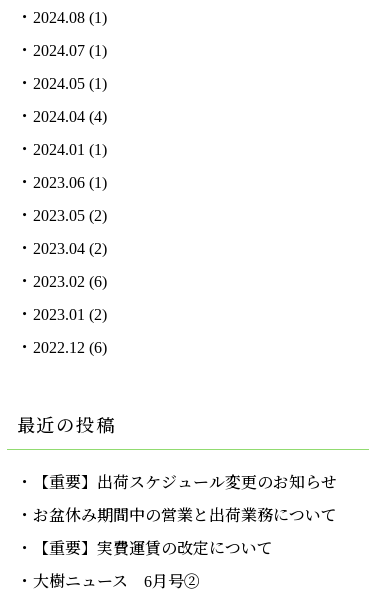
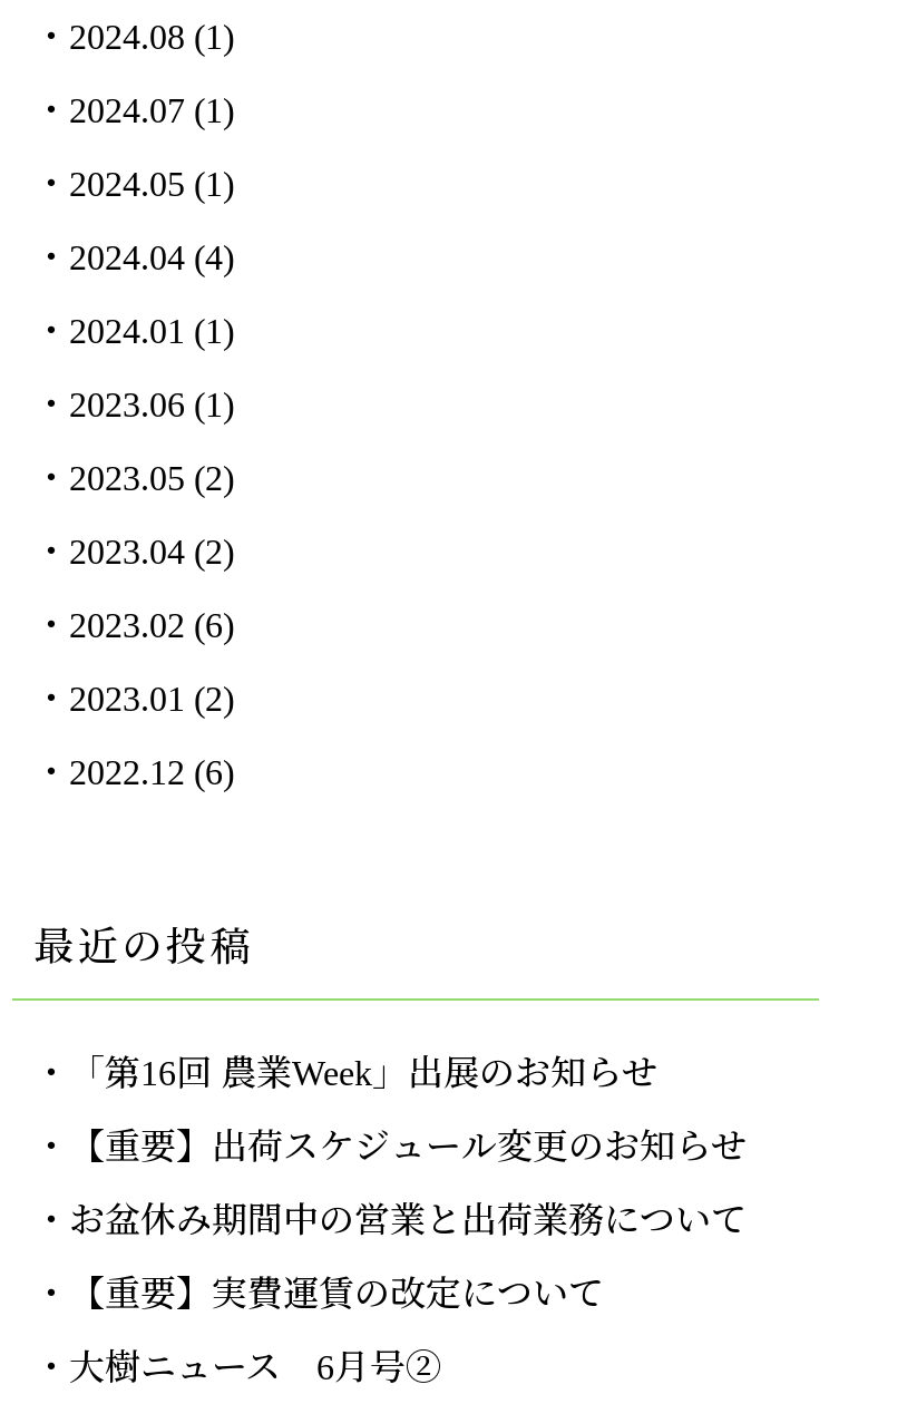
+ 「第16回 農業Week」出展のお知らせ
